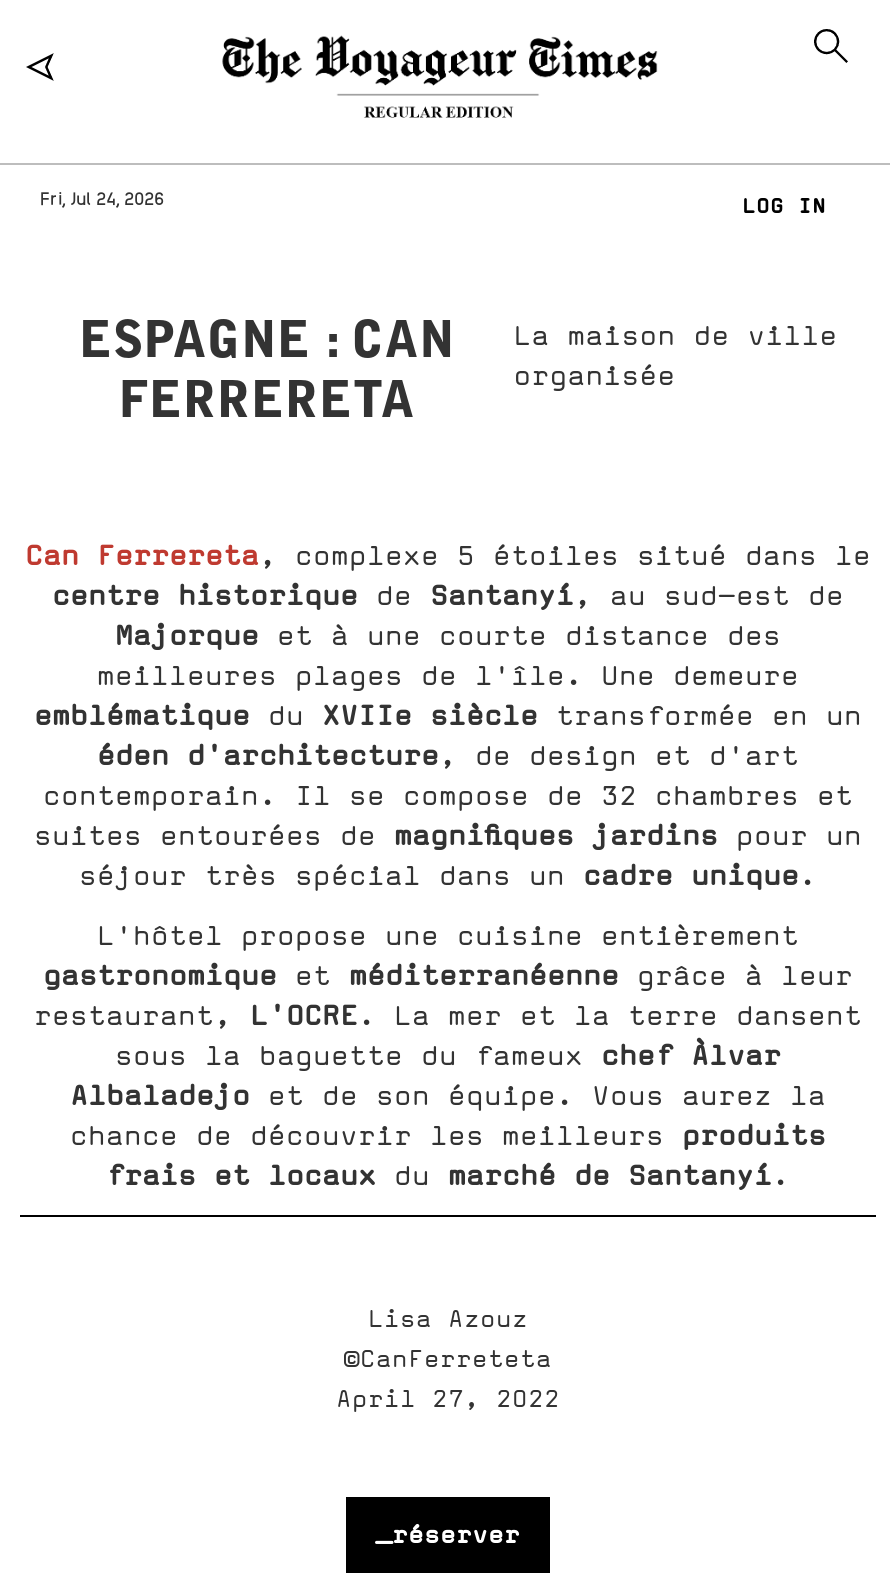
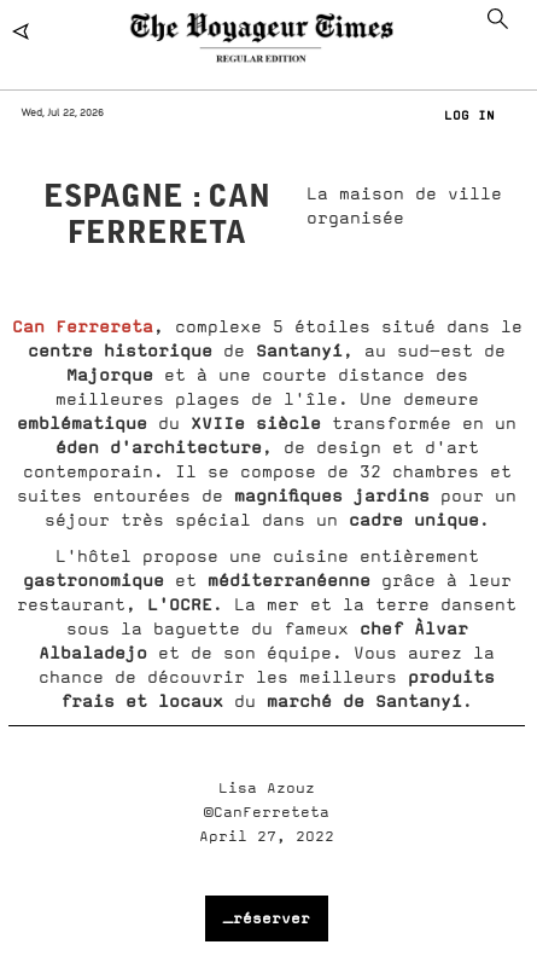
- Fri, Jul 24, 2026
+ Wed, Jul 22, 2026
